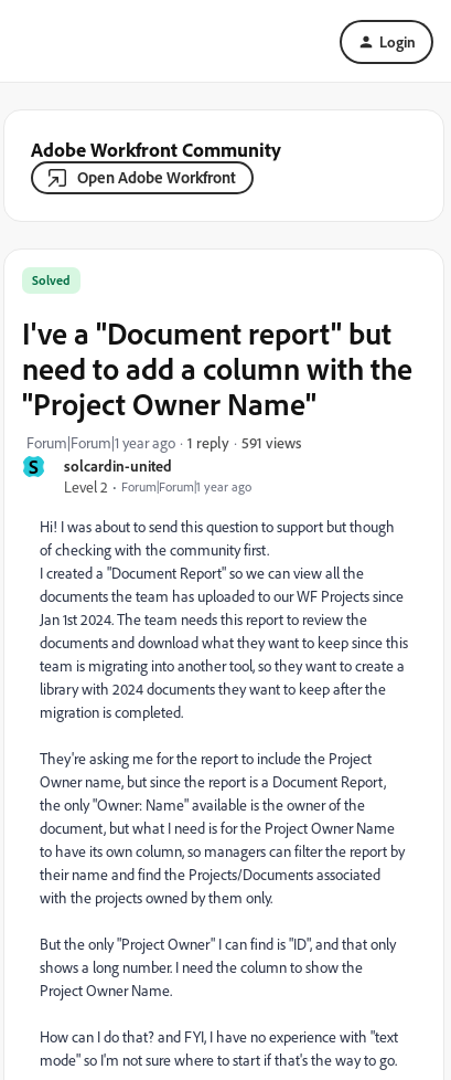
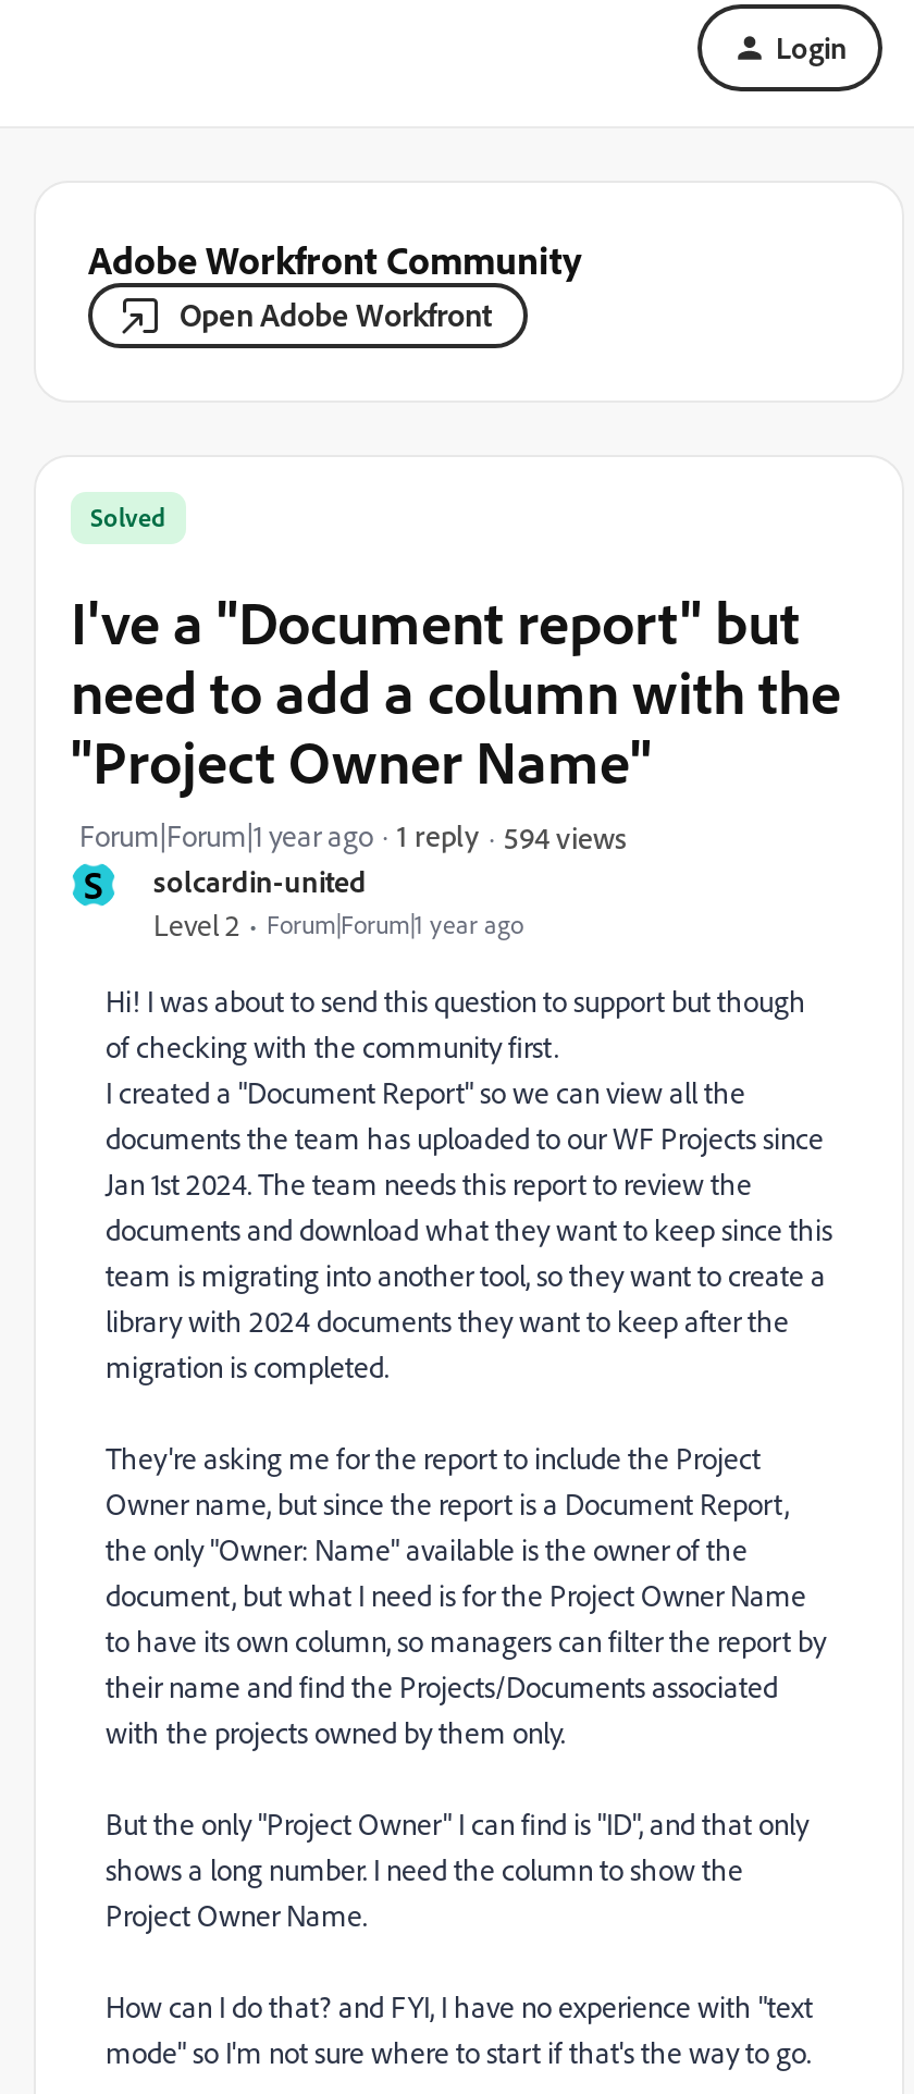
- 591 views
+ 594 views
